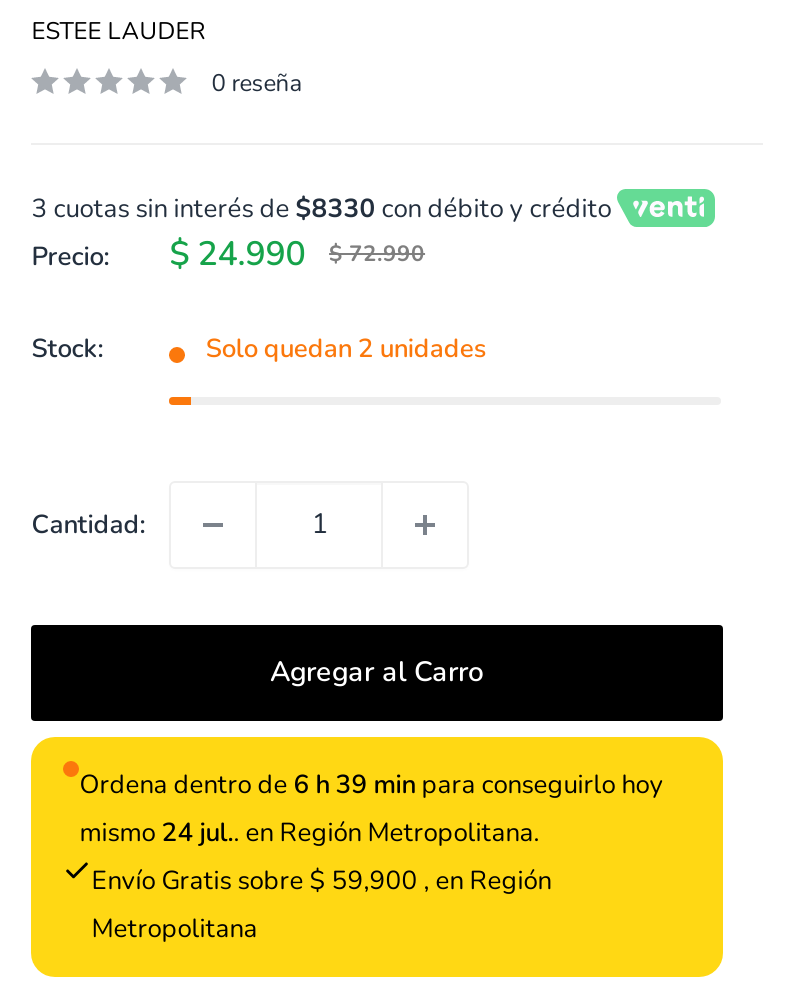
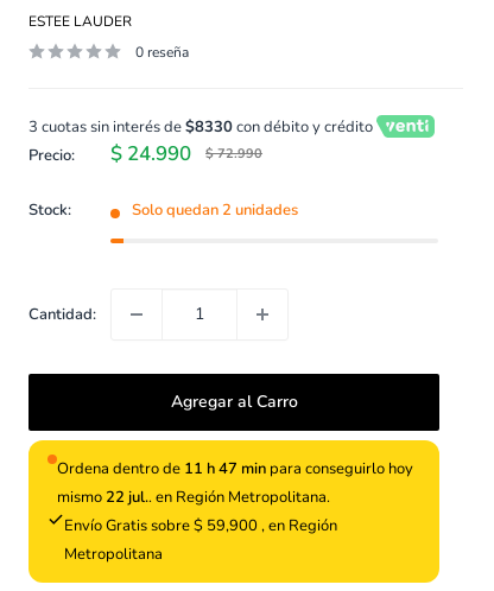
- Ordena dentro de 6 h 39 min para conseguirlo hoy
+ Ordena dentro de 11 h 47 min para conseguirlo hoy

- mismo 24 jul.. en Región Metropolitana.
+ mismo 22 jul.. en Región Metropolitana.
